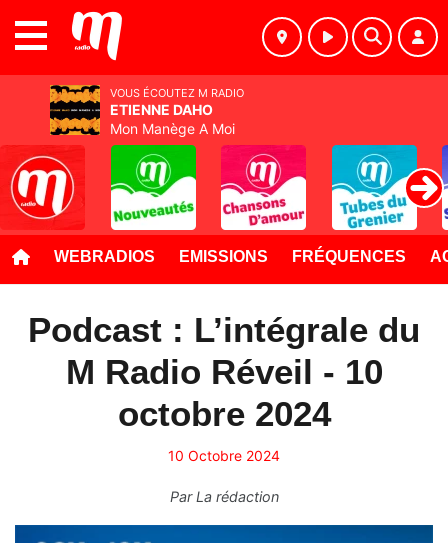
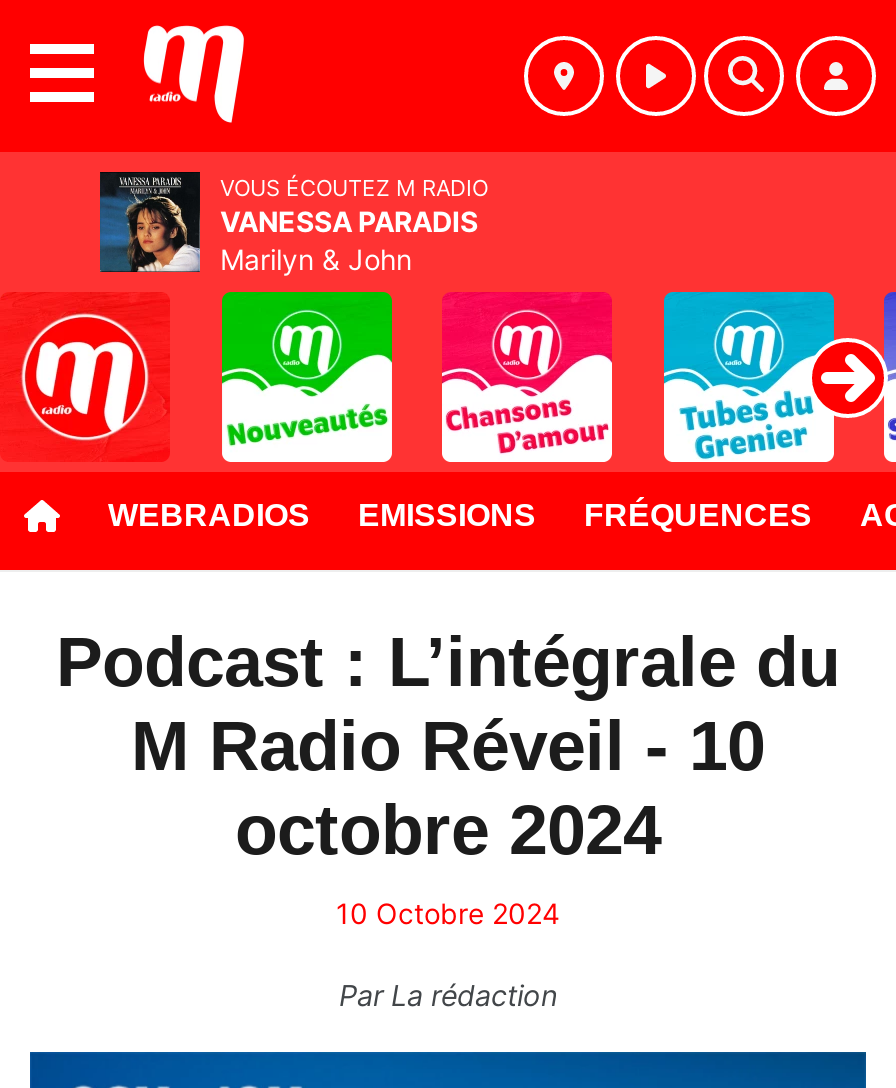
- [image]
- ETIENNE DAHO
- Mon Manège A Moi
+ [image]
+ VANESSA PARADIS
+ Marilyn & John
